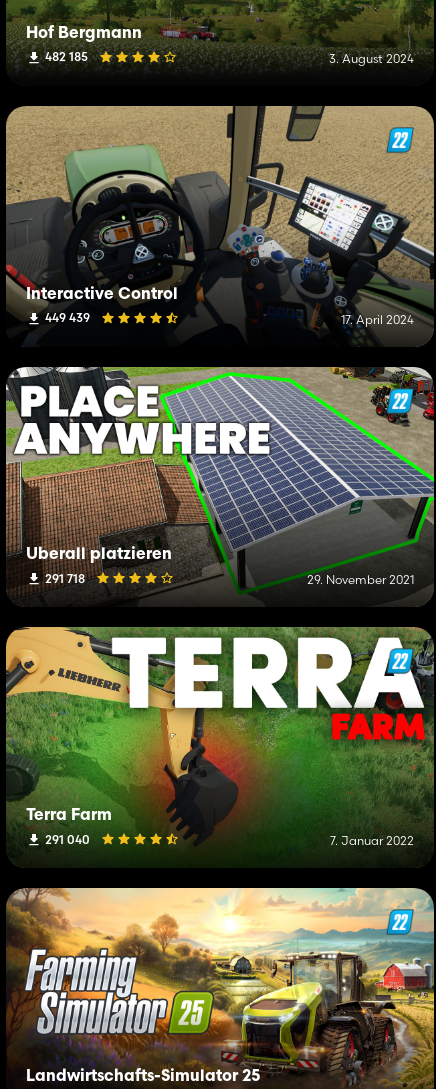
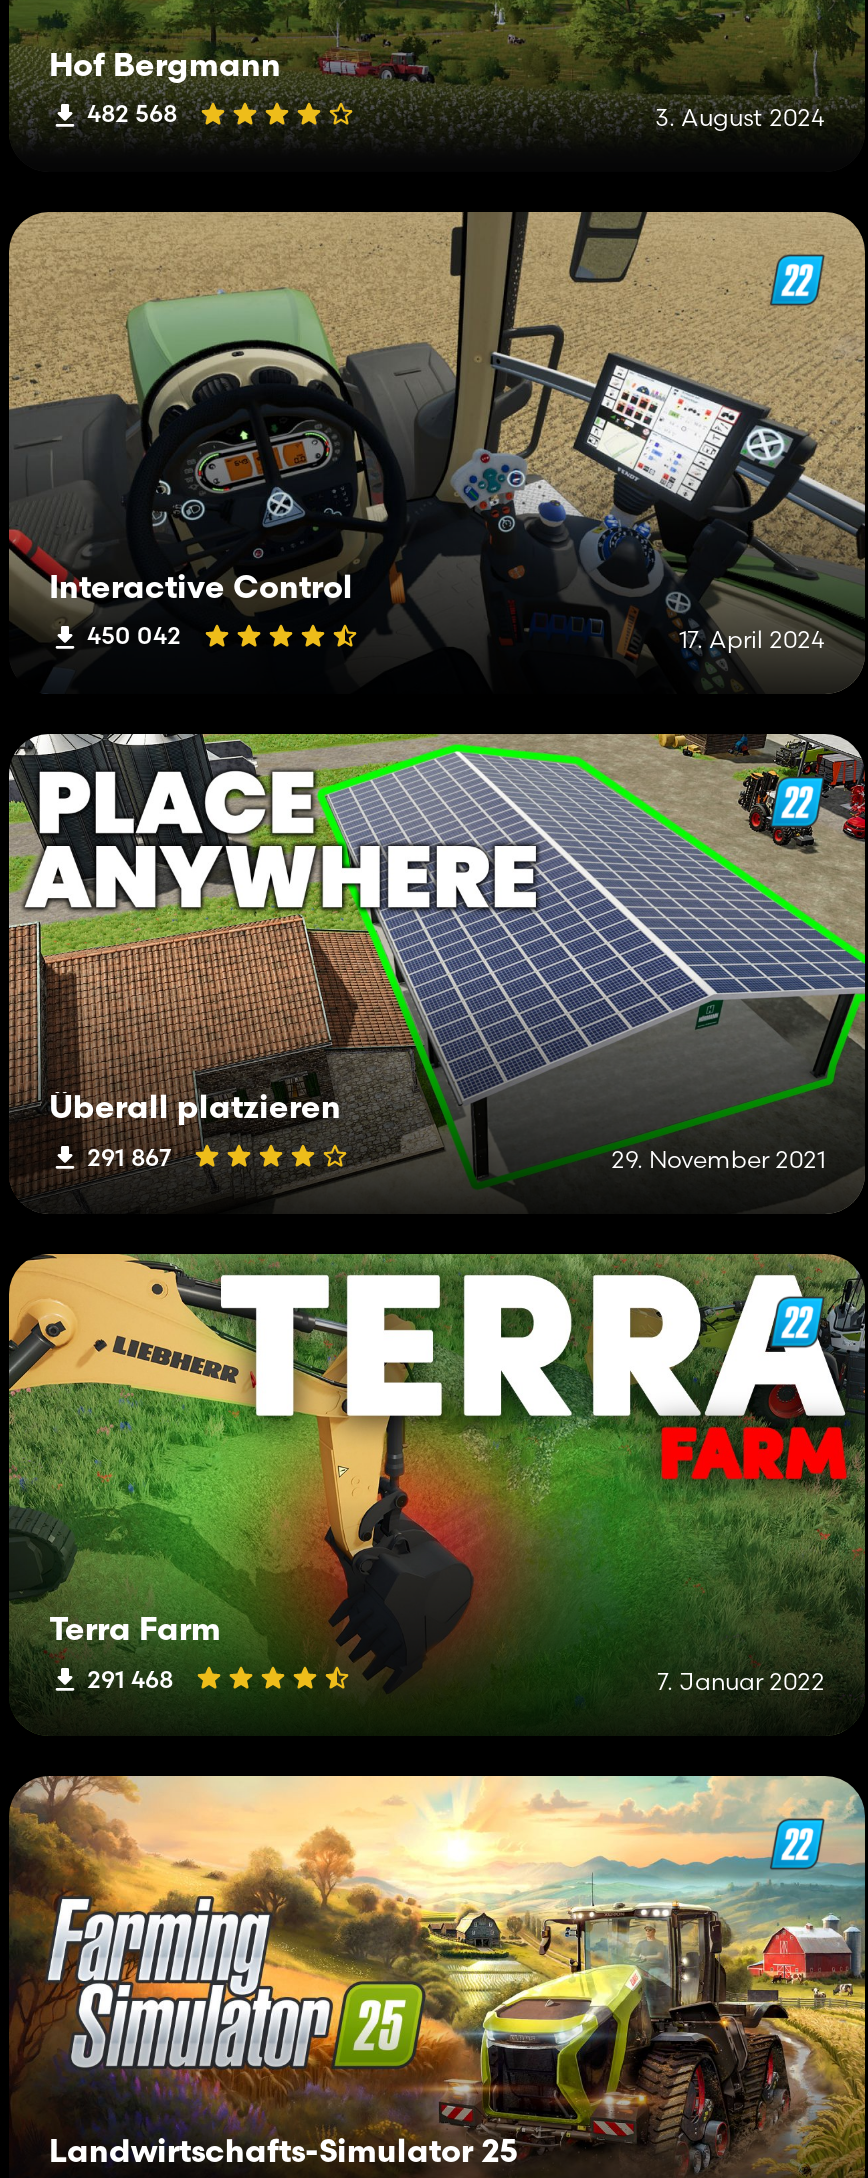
- 482 185
+ 482 568

- 449 439
+ 450 042

- 291 718
+ 291 867

- 291 040
+ 291 468
